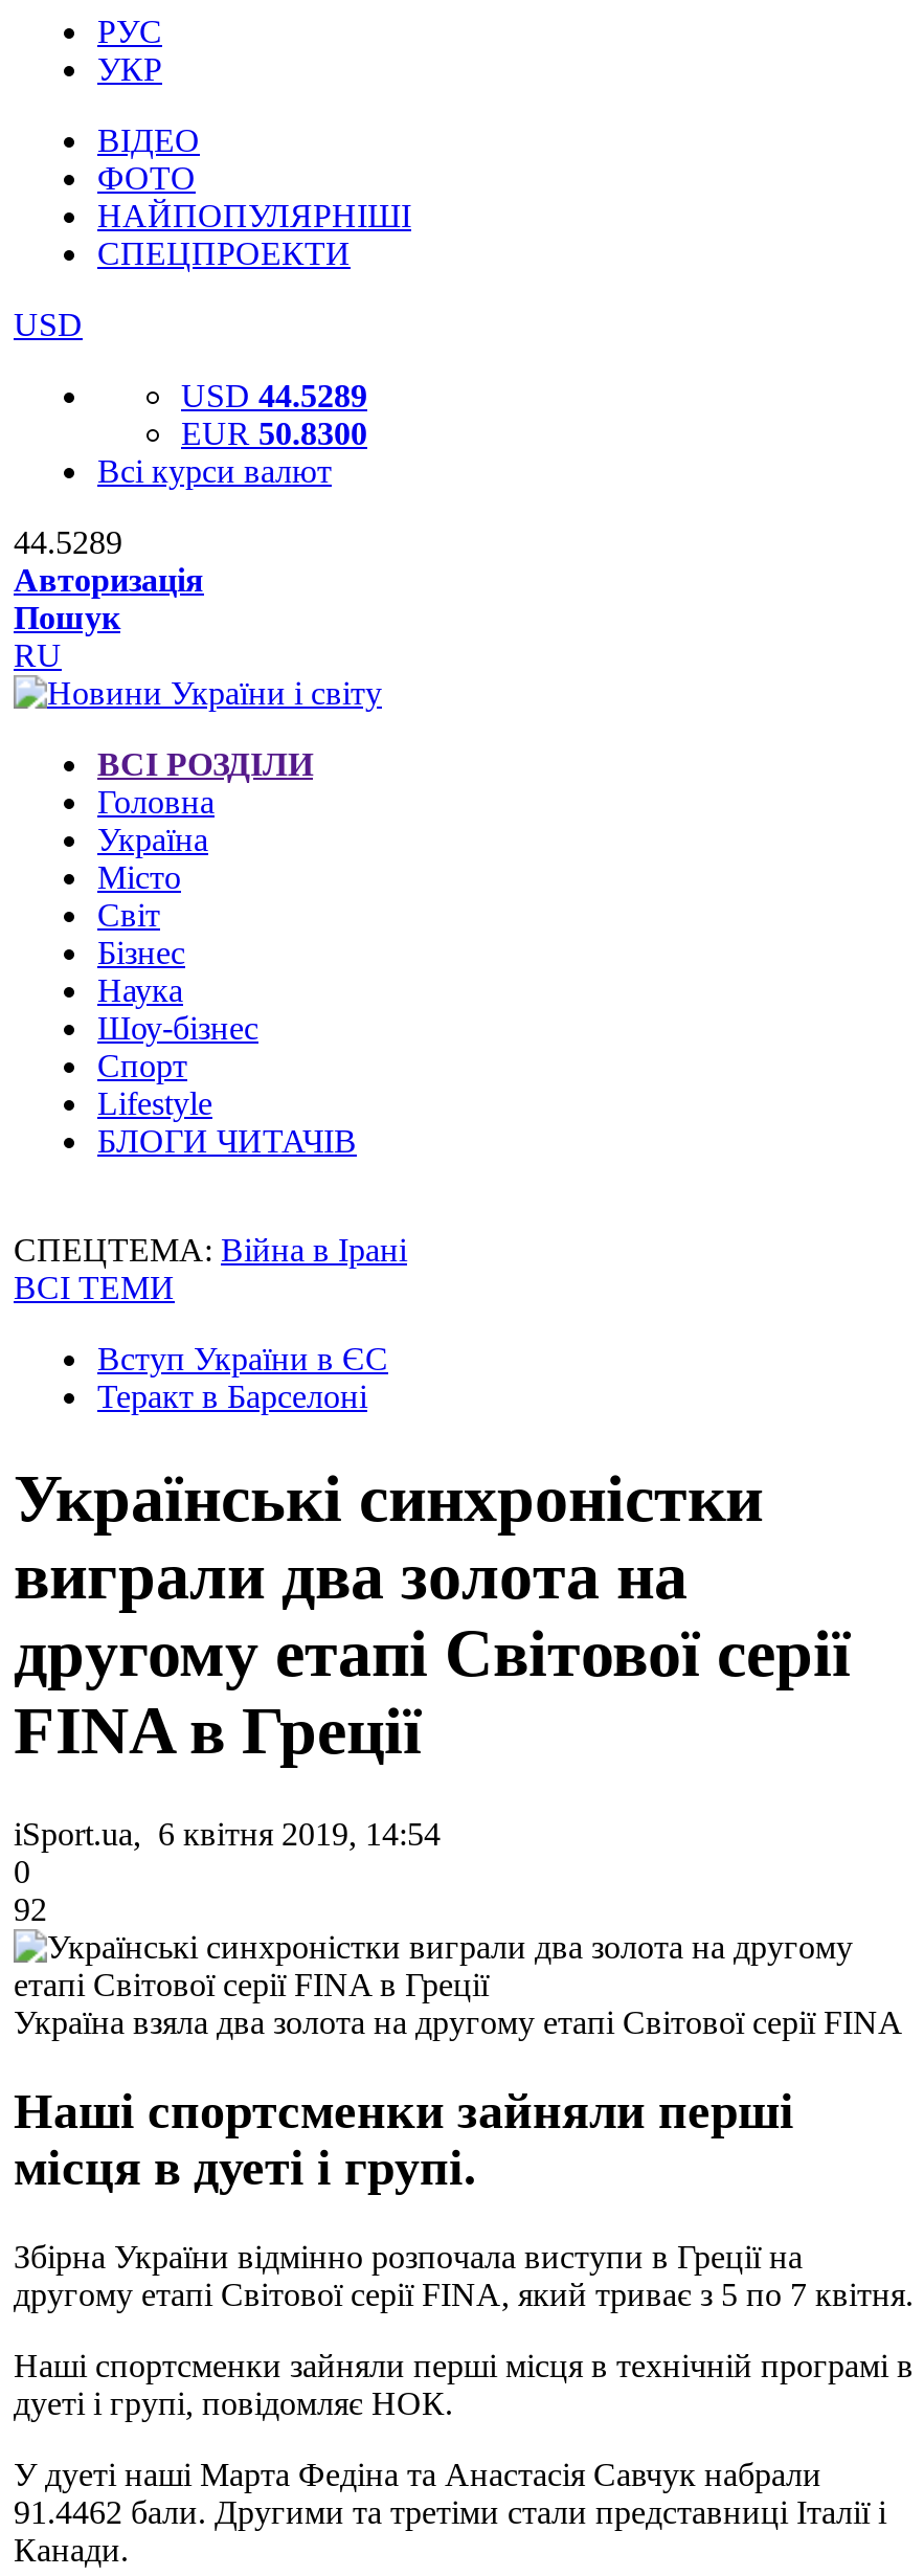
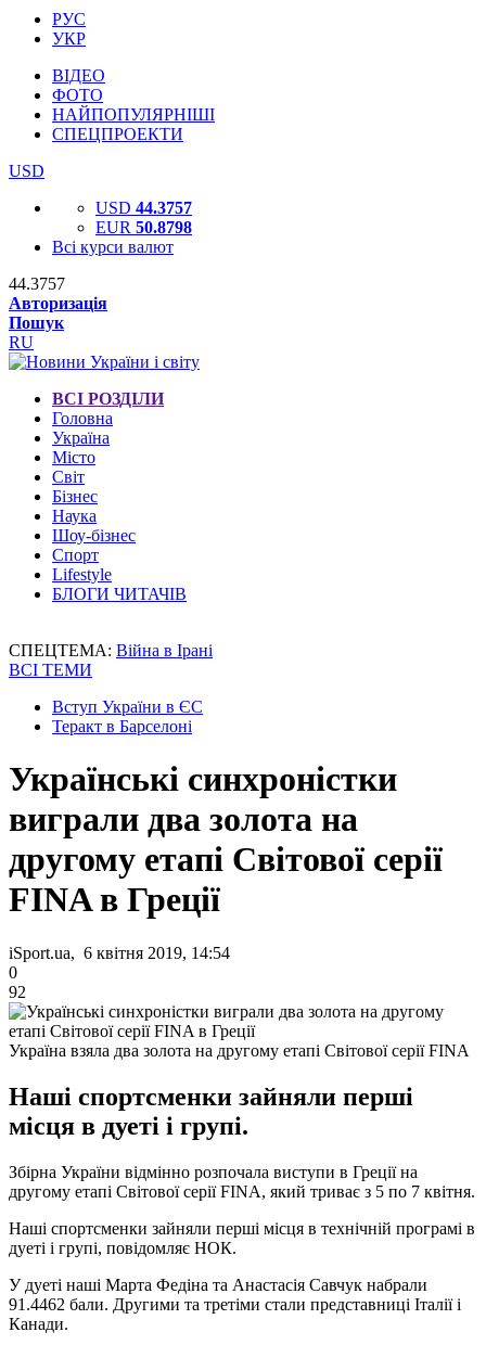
- USD 44.5289
+ USD 44.3757

- EUR 50.8300
+ EUR 50.8798

- 44.5289
+ 44.3757
